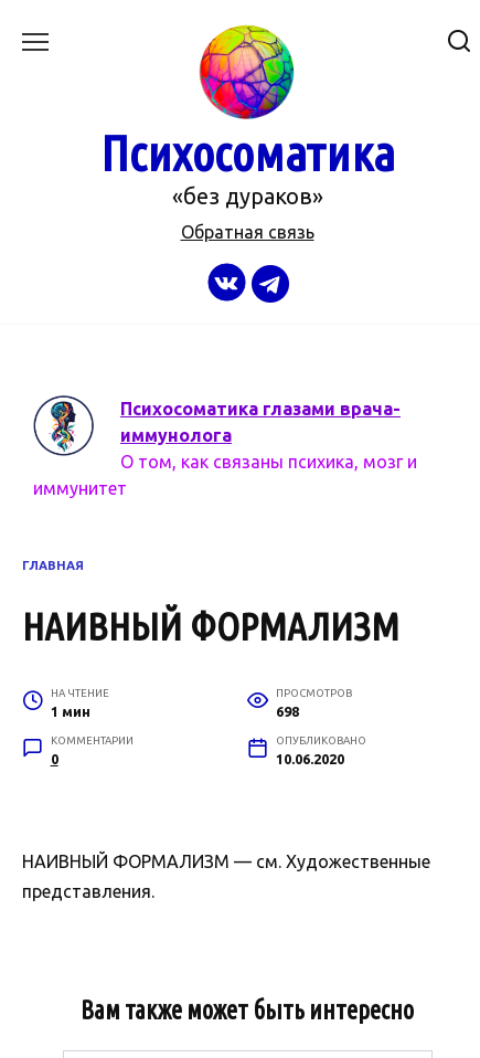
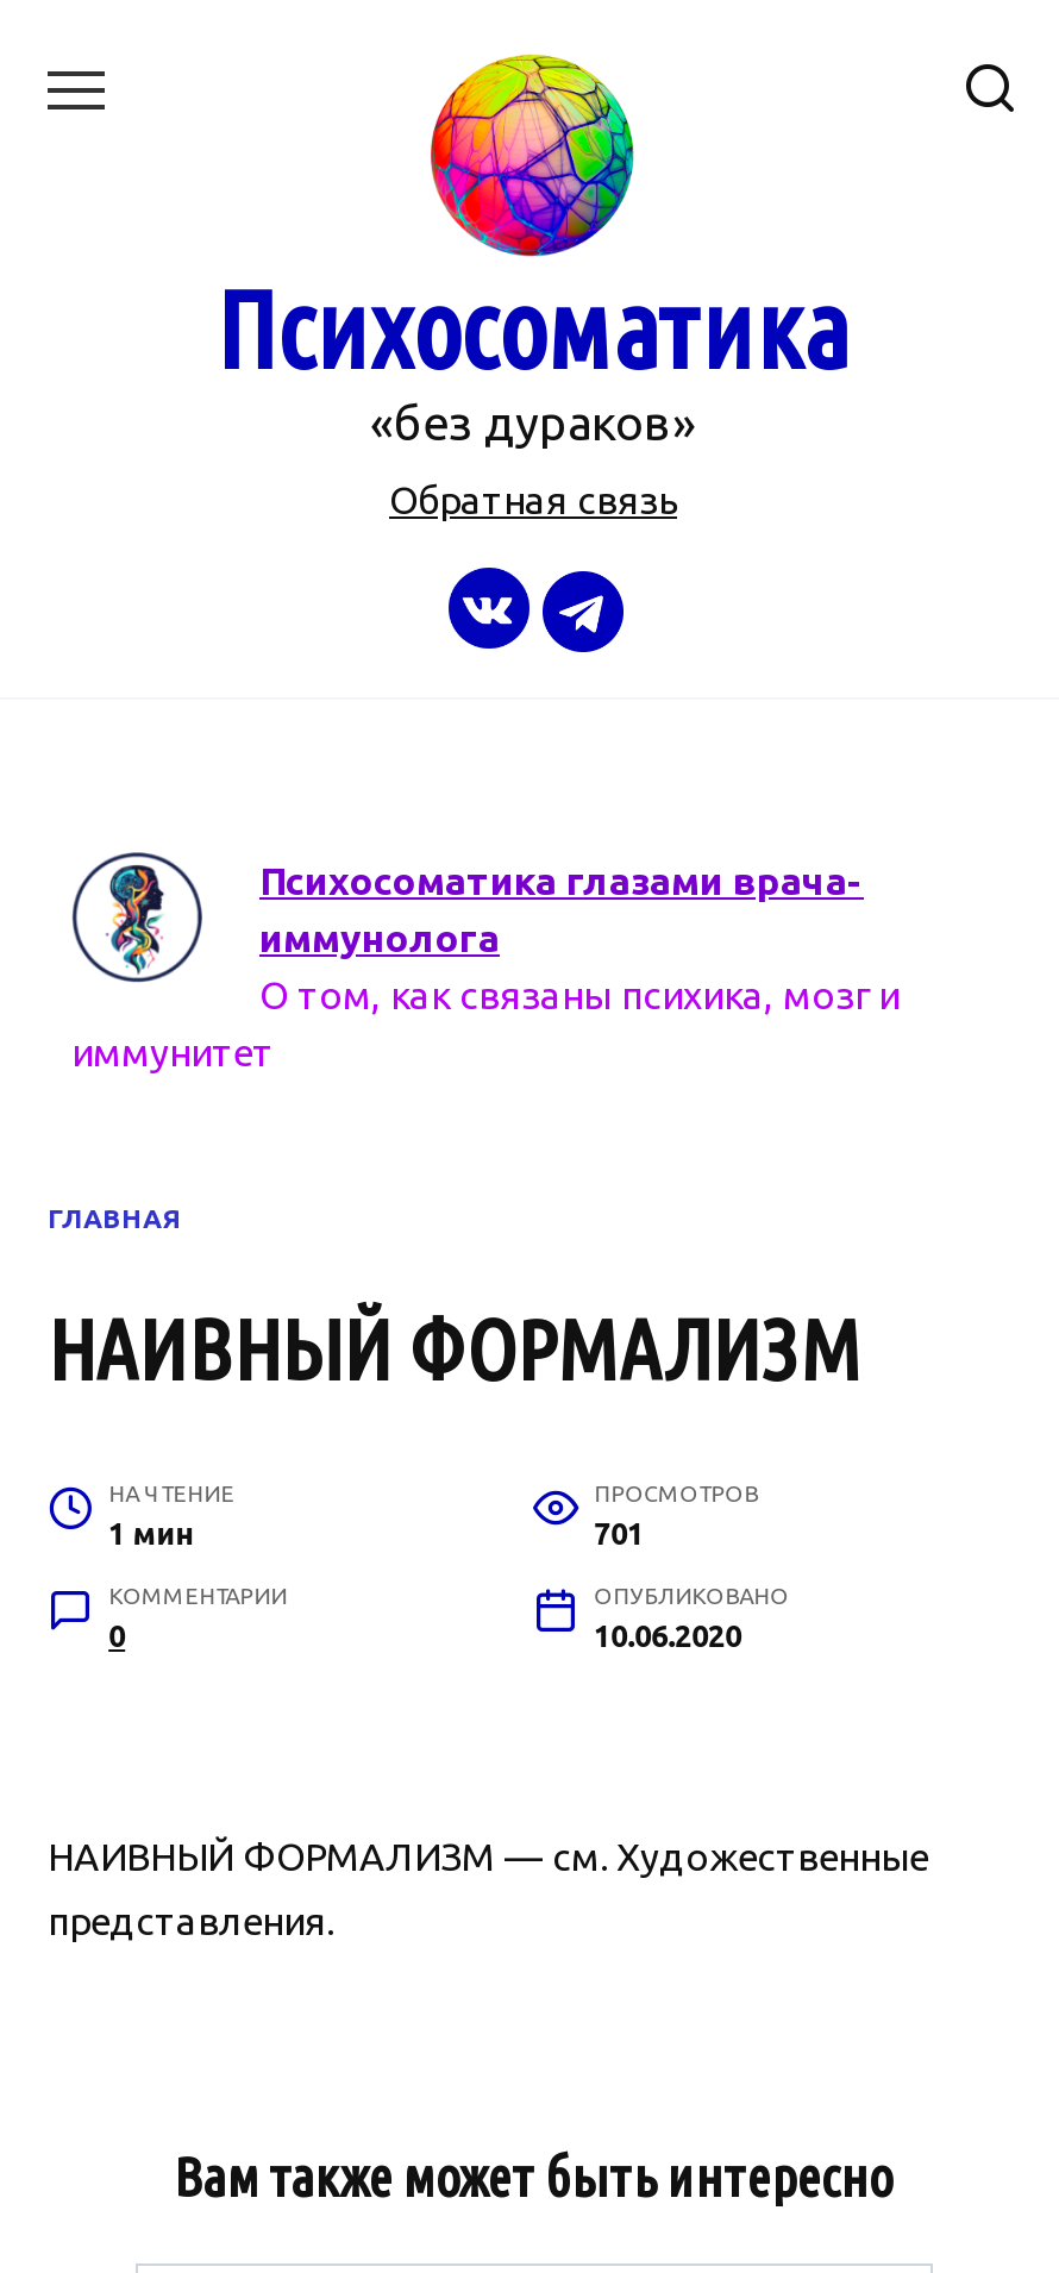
- 698
+ 701
